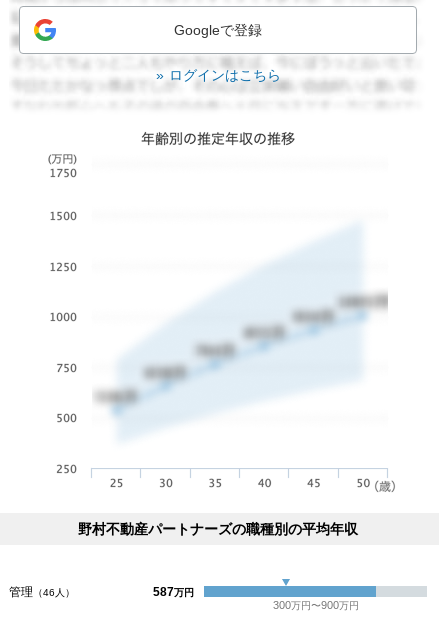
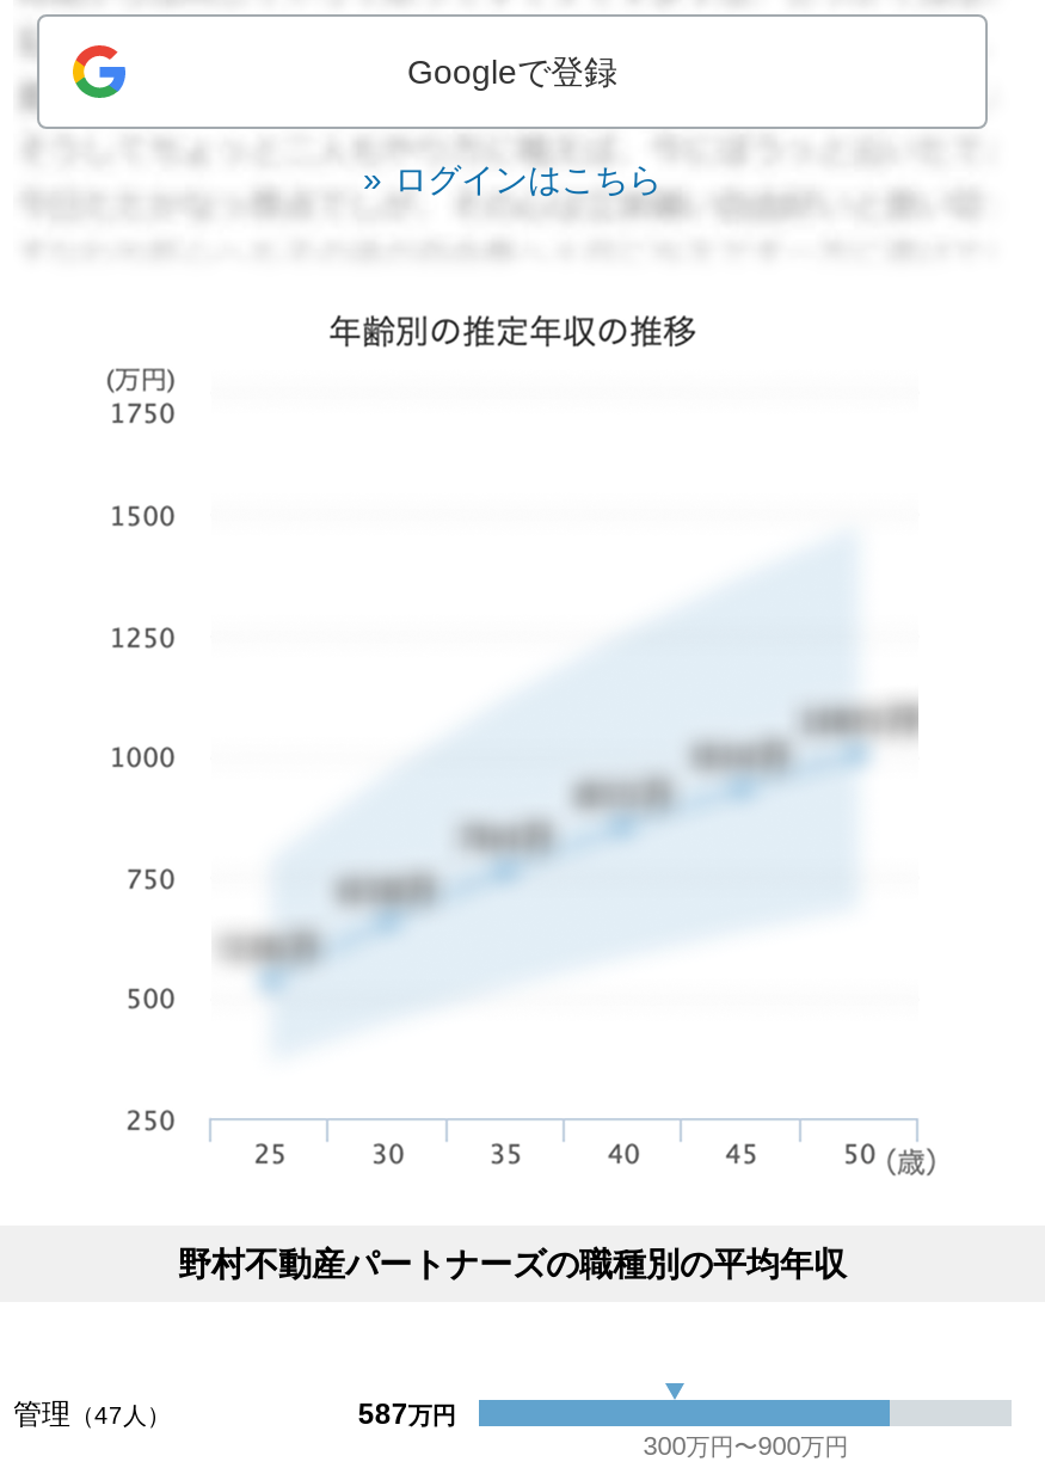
- 管理（46人）
+ 管理（47人）
